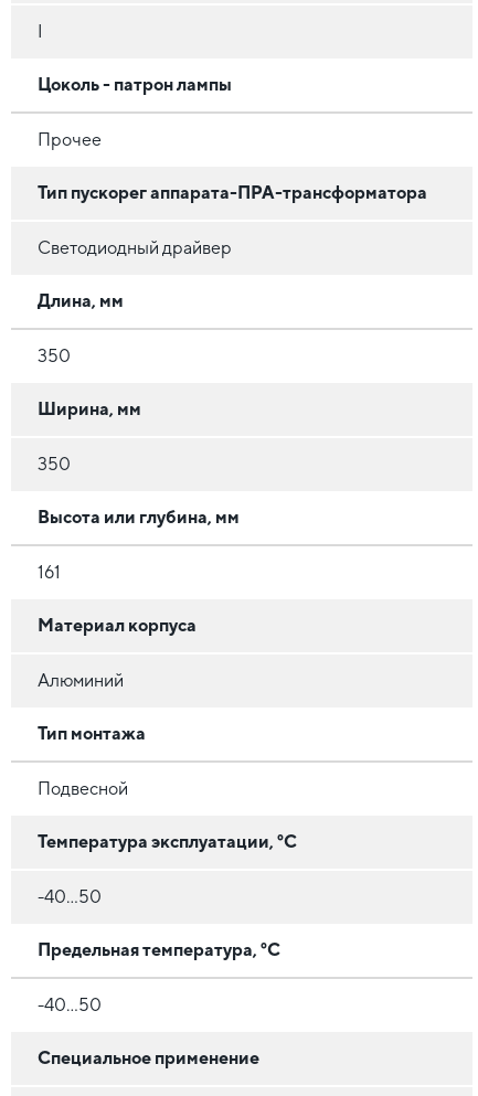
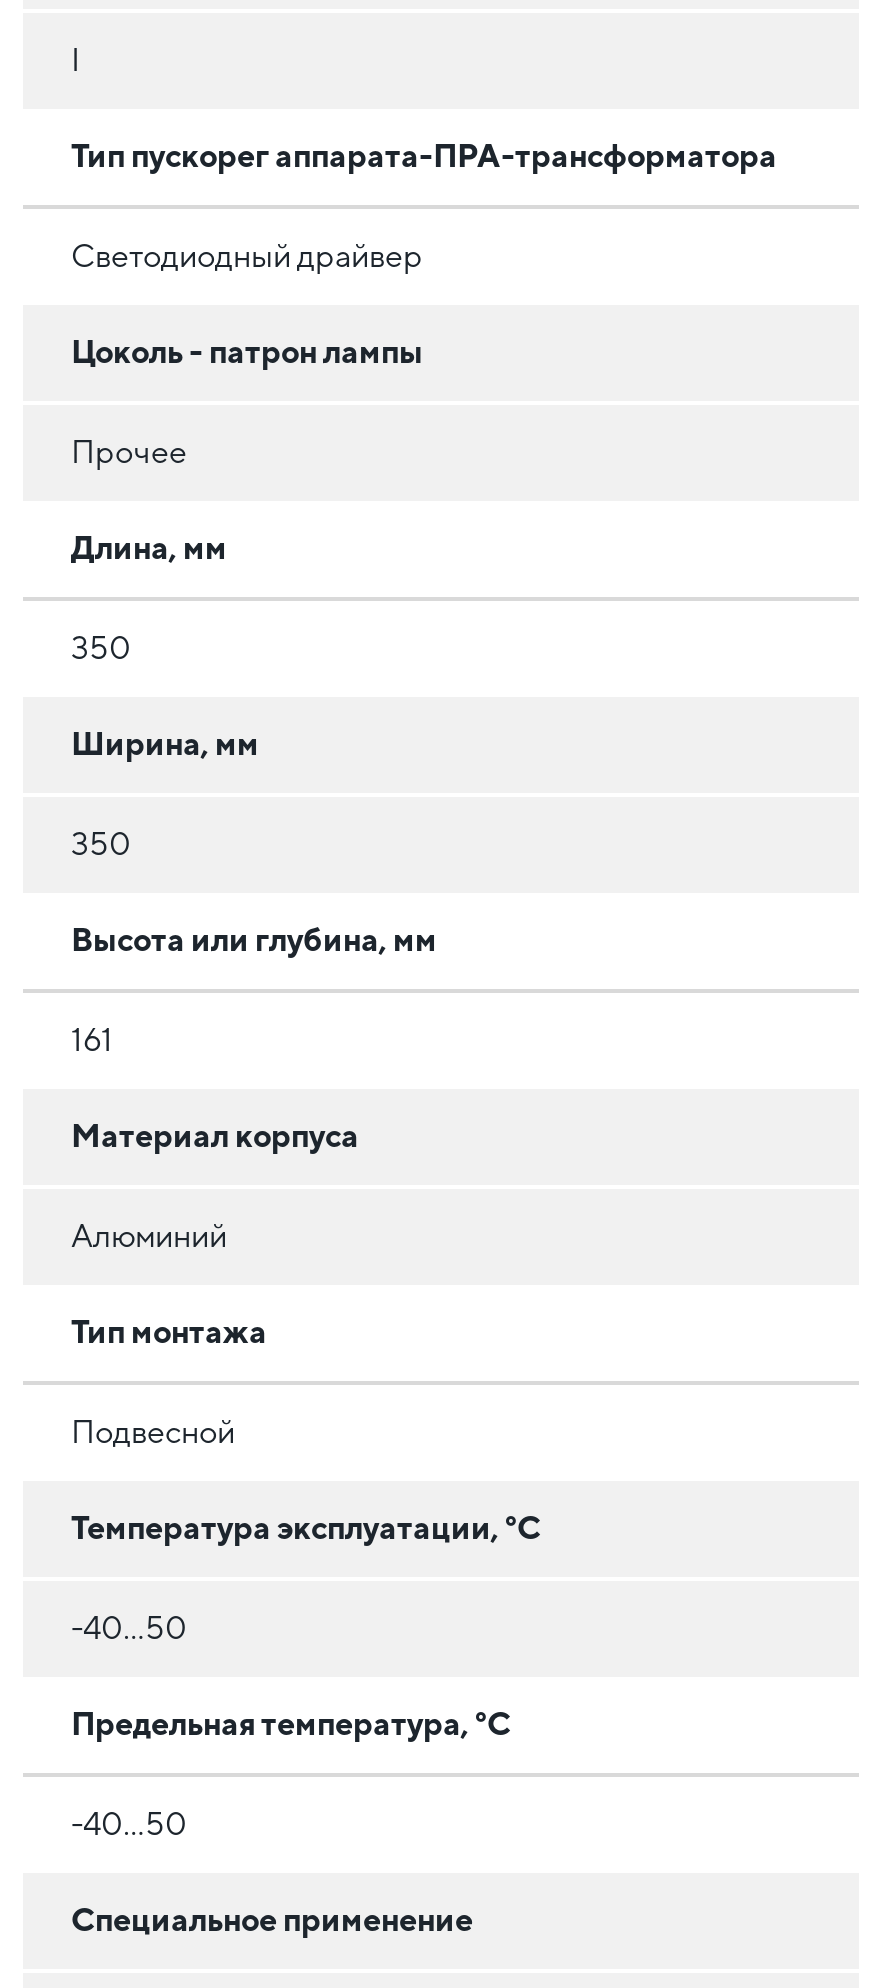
moved down: Цоколь - патрон лампы | Прочее

moved up: Тип пускорег аппарата-ПРА-трансформатора | Светодиодный драйвер
